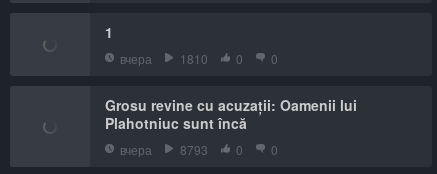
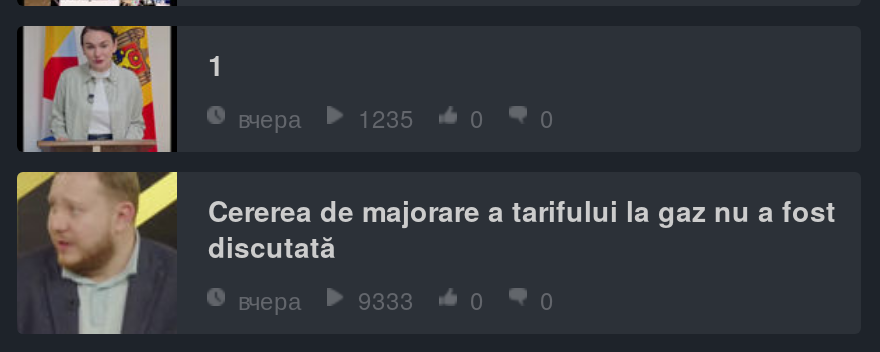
+ [image]

- вчера 1810 0 0
+ вчера 1235 0 0

+ [image]

- Grosu revine cu acuzații: Oamenii lui
- Plahotniuc sunt încă
+ Cererea de majorare a tarifului la gaz nu a fost
+ discutată

- вчера 8793 0 0
+ вчера 9333 0 0
